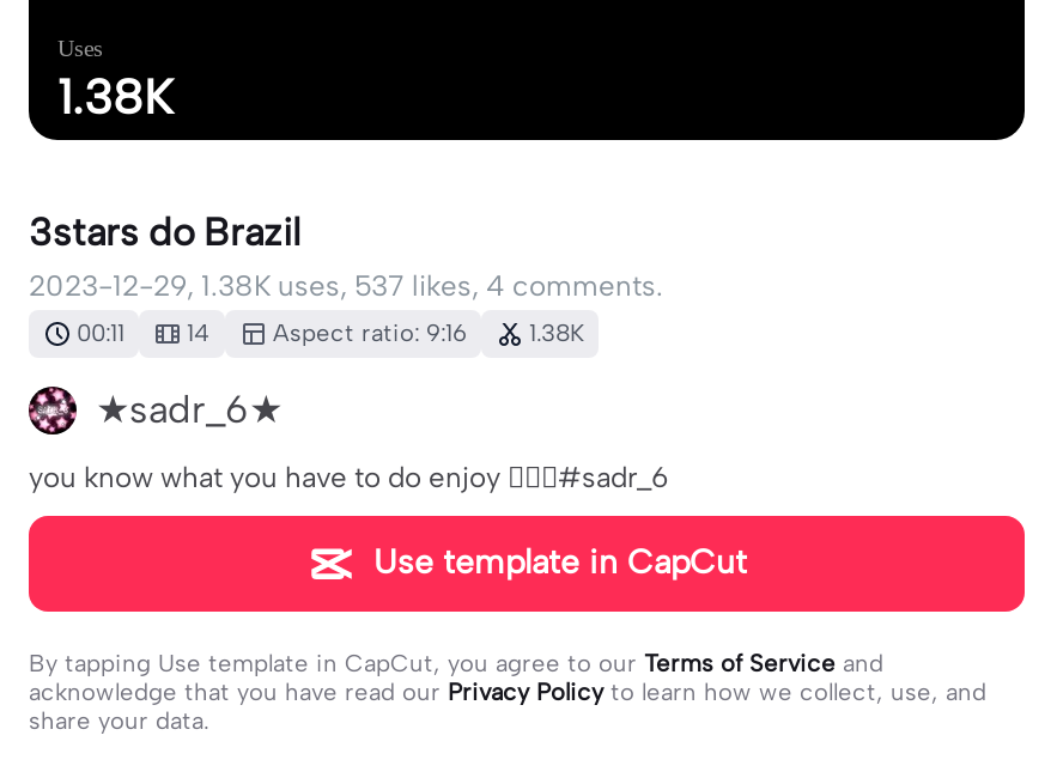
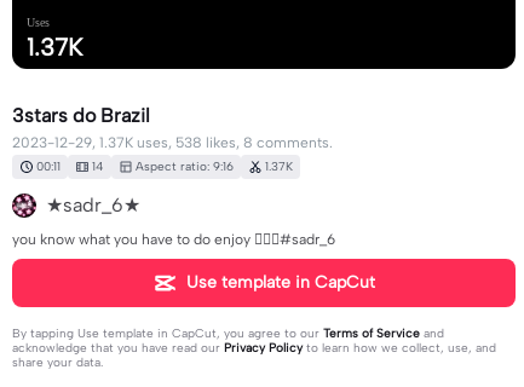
- 1.38K
+ 1.37K

- 2023-12-29, 1.38K uses, 537 likes, 4 comments.
+ 2023-12-29, 1.37K uses, 538 likes, 8 comments.

- 00:11 14 Aspect ratio: 9:16 1.38K
+ 00:11 14 Aspect ratio: 9:16 1.37K
